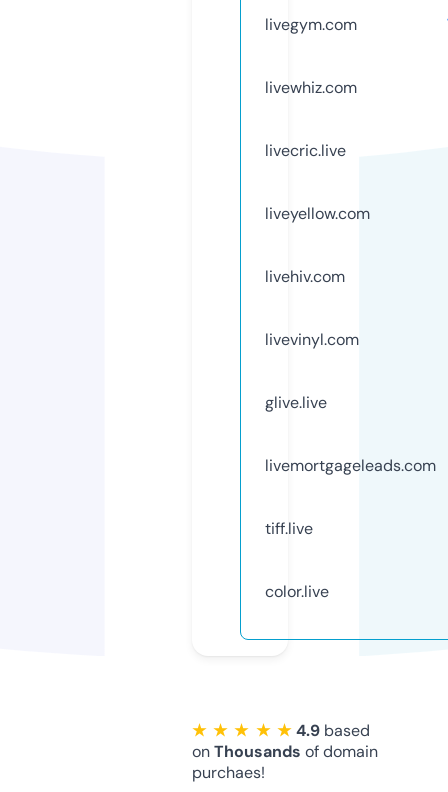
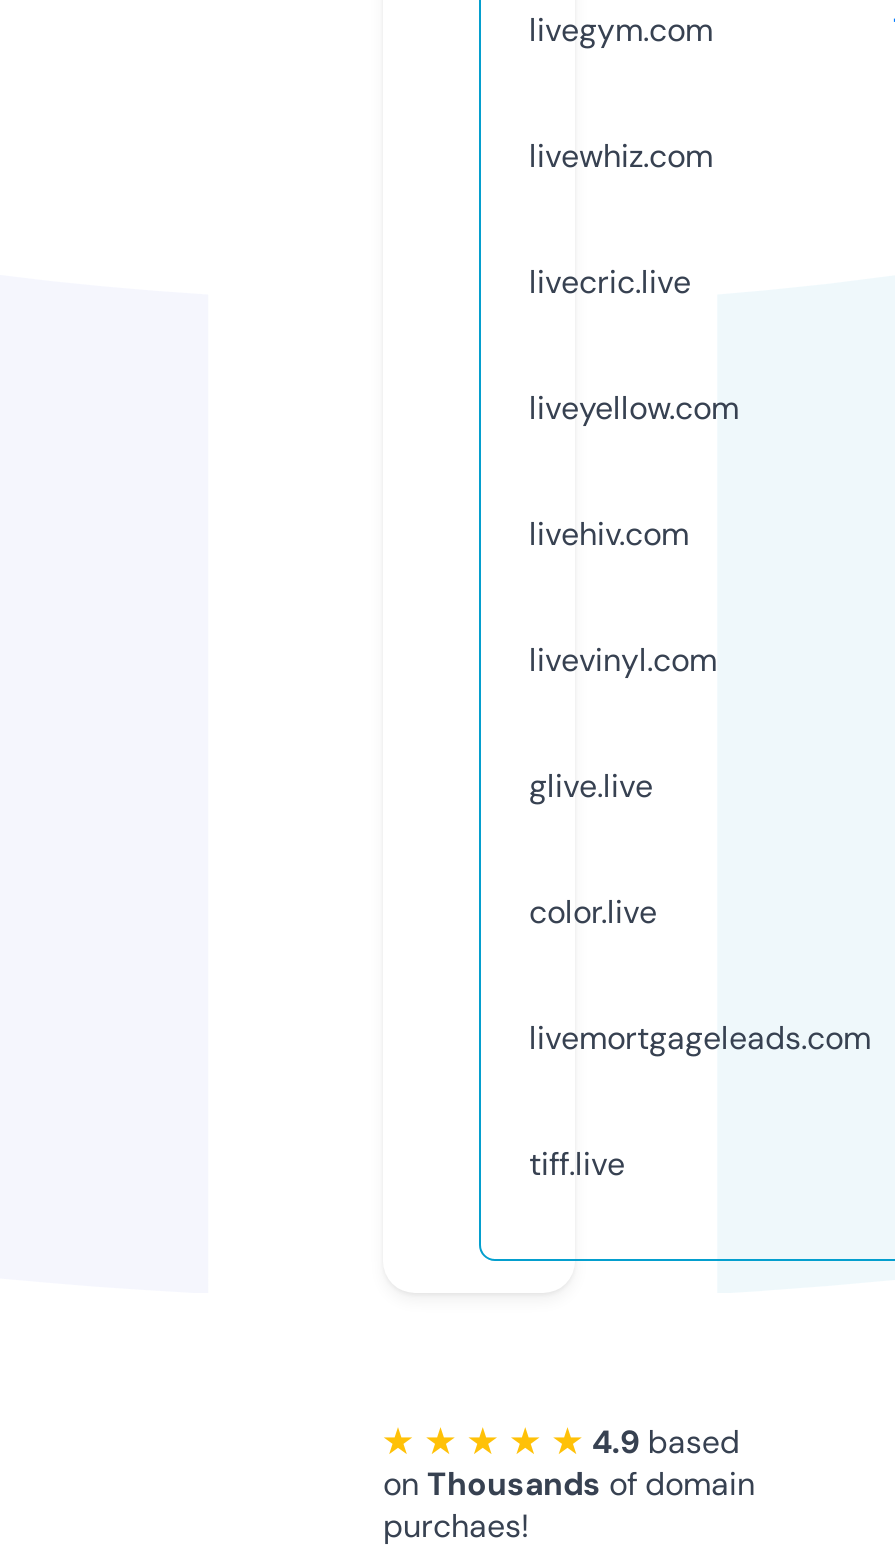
moved down: livemortgageleads.com | tiff.live

moved up: color.live
